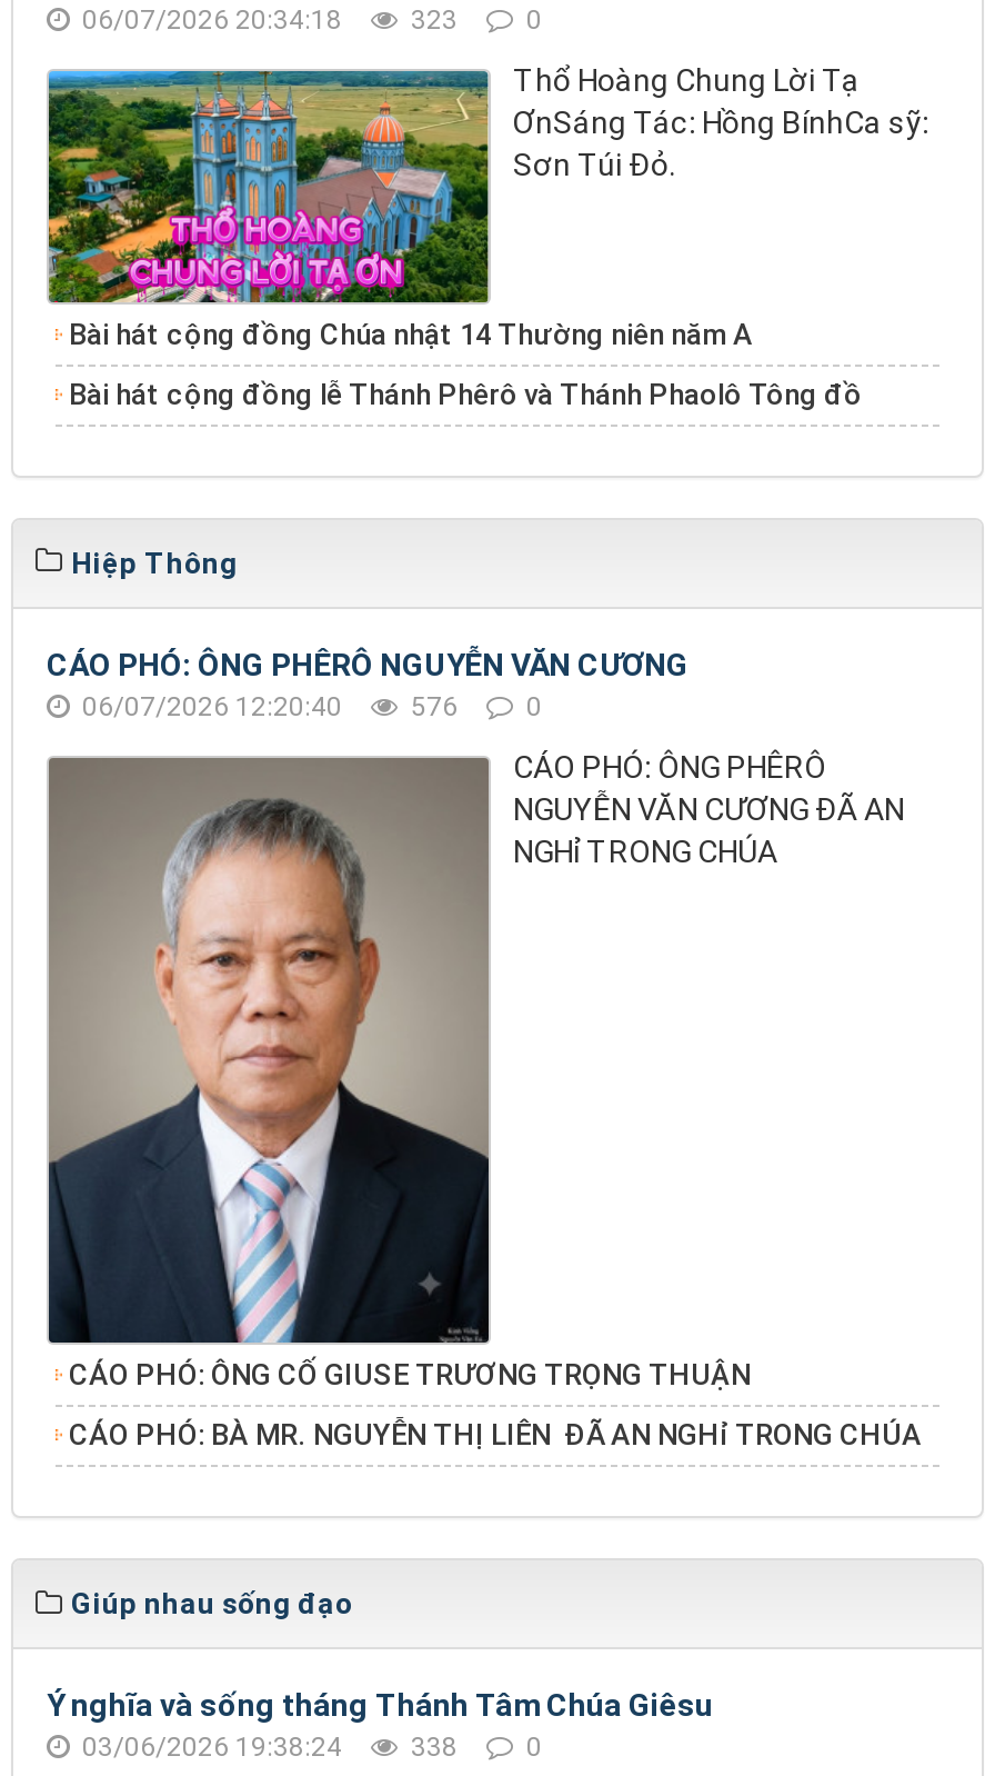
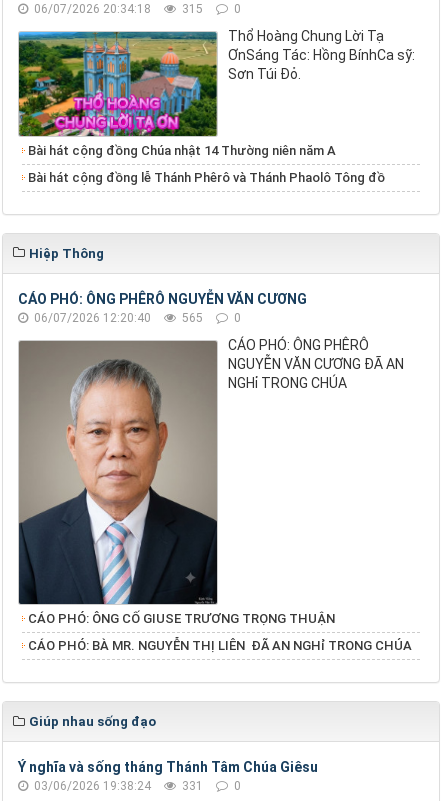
- 06/07/2026 20:34:18 323 0
+ 06/07/2026 20:34:18 315 0

- 06/07/2026 12:20:40 576 0
+ 06/07/2026 12:20:40 565 0

- 03/06/2026 19:38:24 338 0
+ 03/06/2026 19:38:24 331 0
